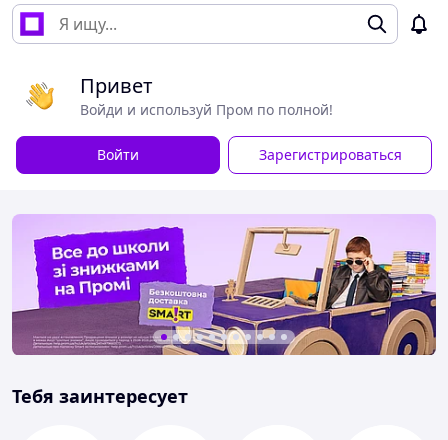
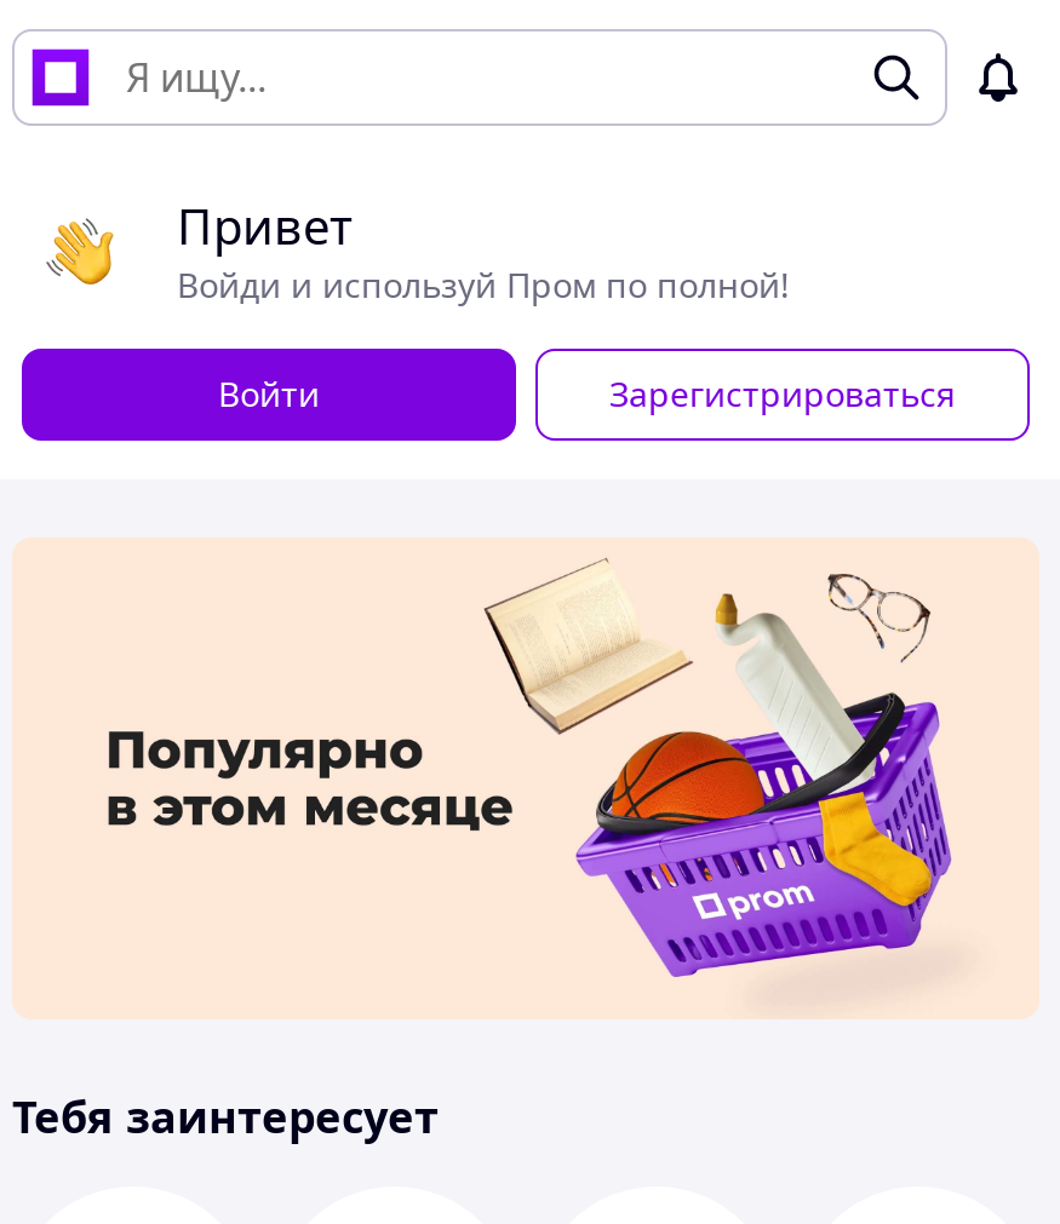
- [image]
+ [image]
